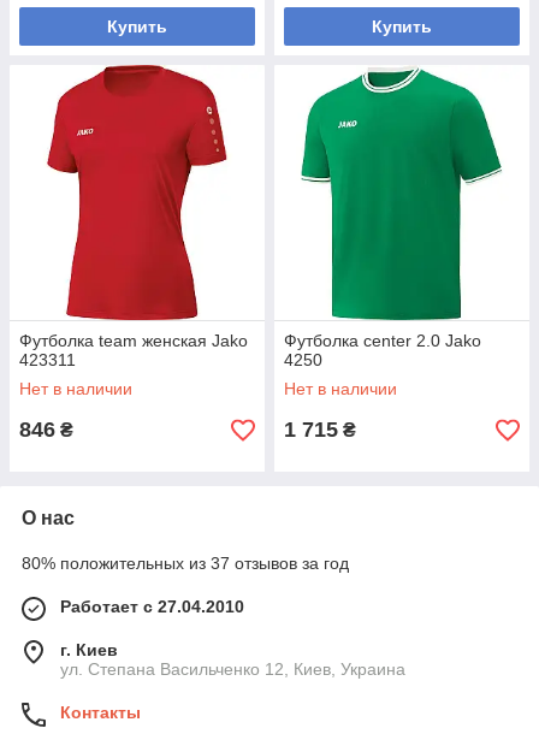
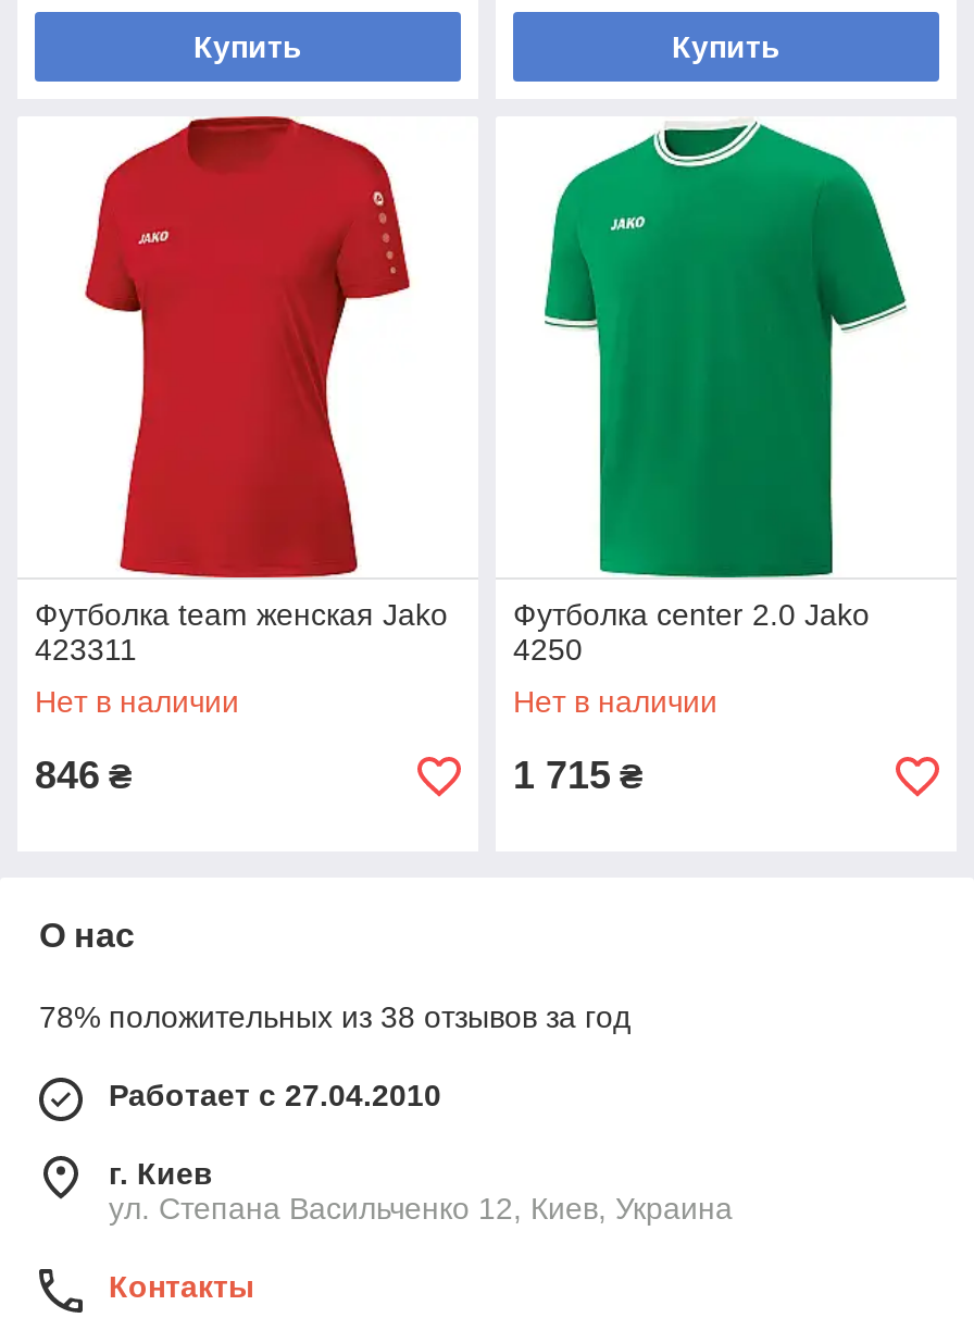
- 80% положительных из 37 отзывов за год
+ 78% положительных из 38 отзывов за год
